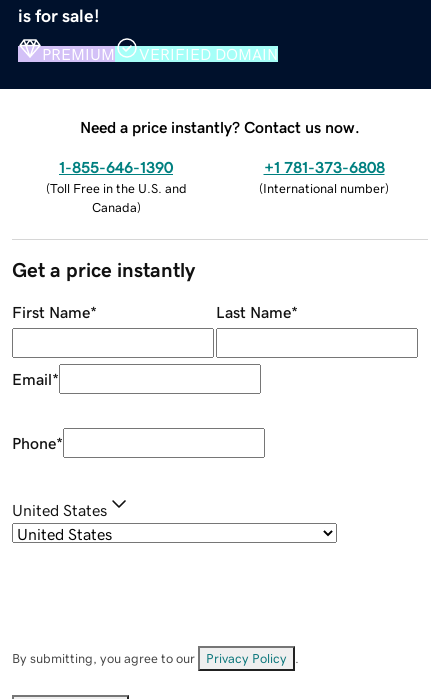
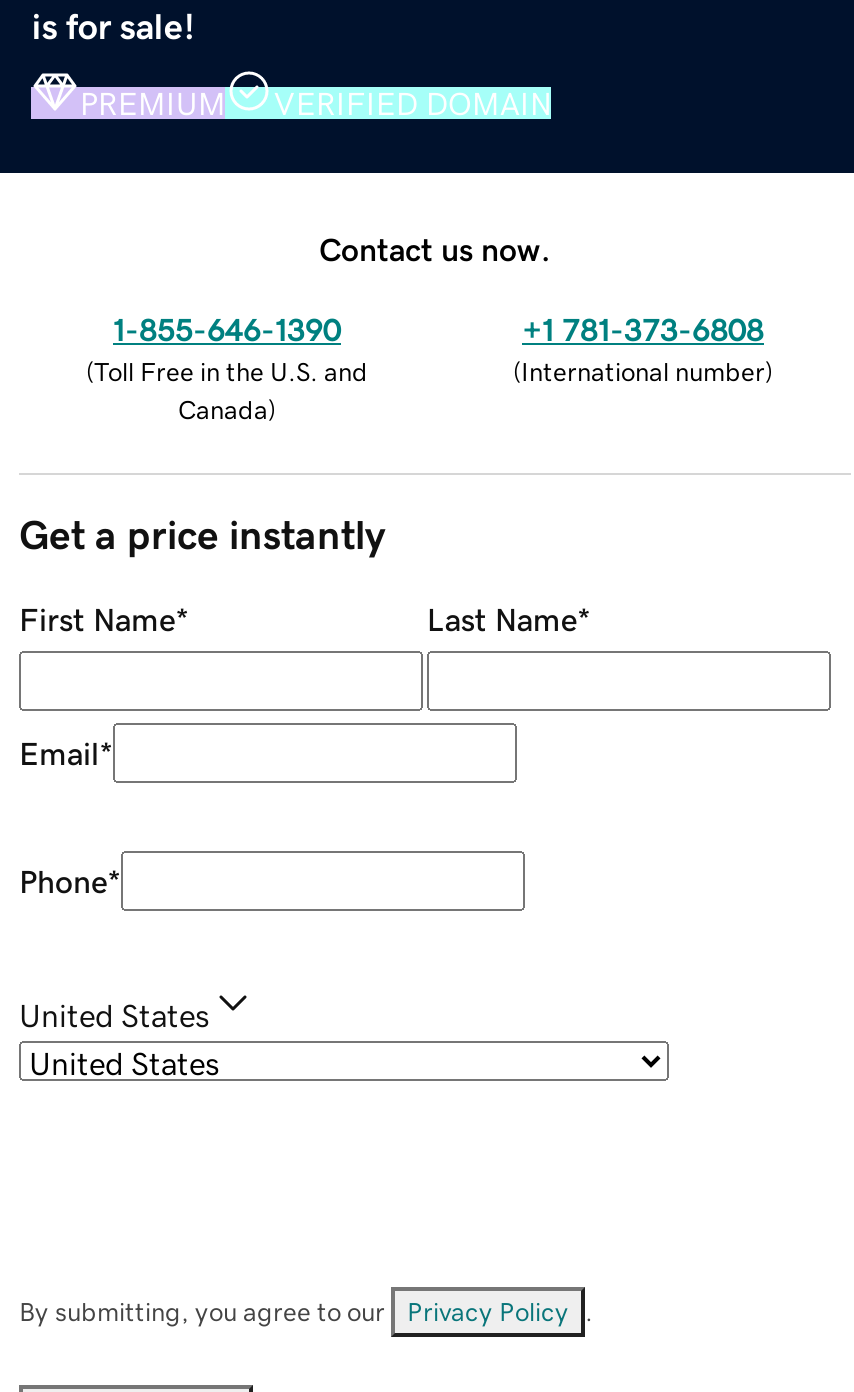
- Need a price instantly? Contact us now.
+ Contact us now.
